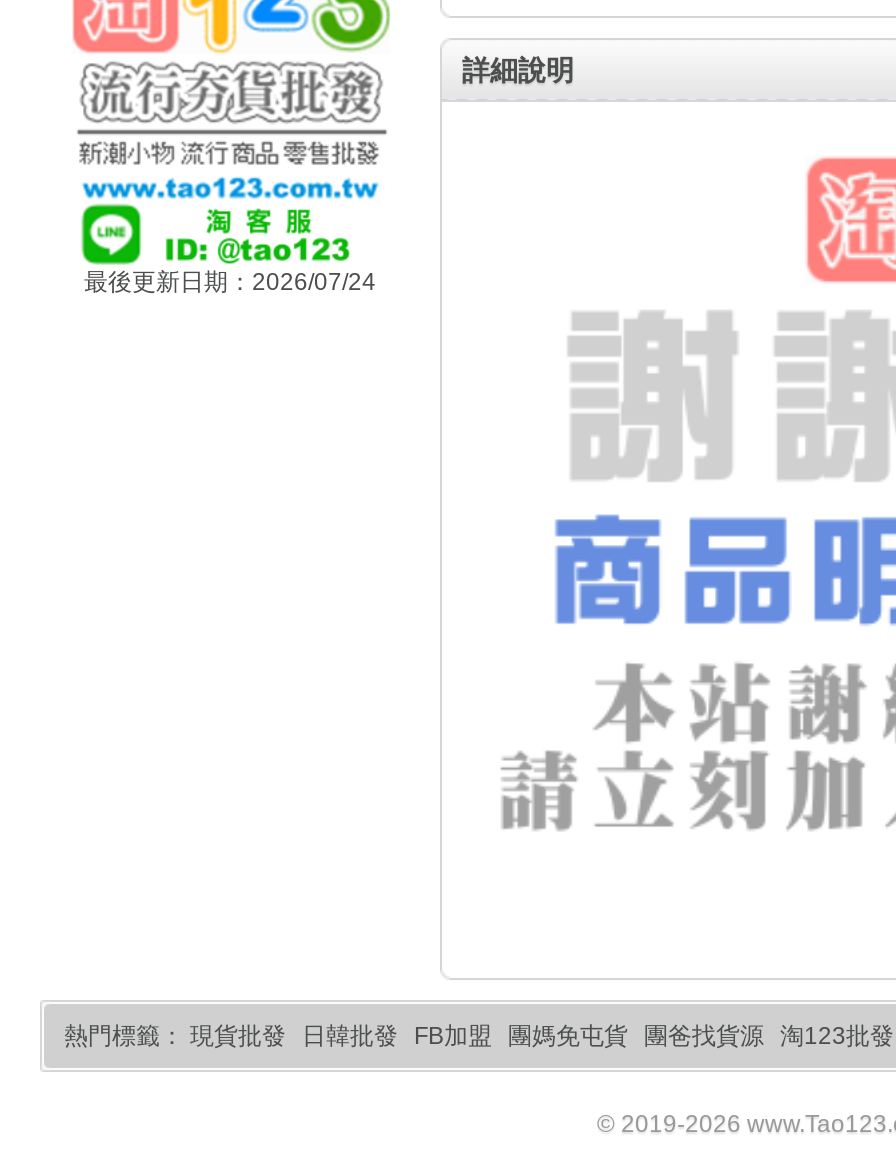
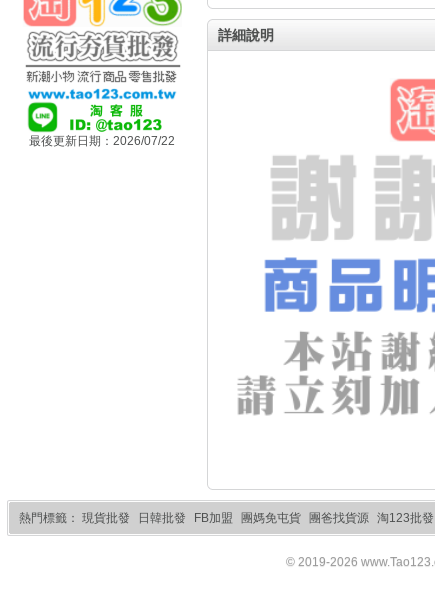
- 最後更新日期：2026/07/24
+ 最後更新日期：2026/07/22
